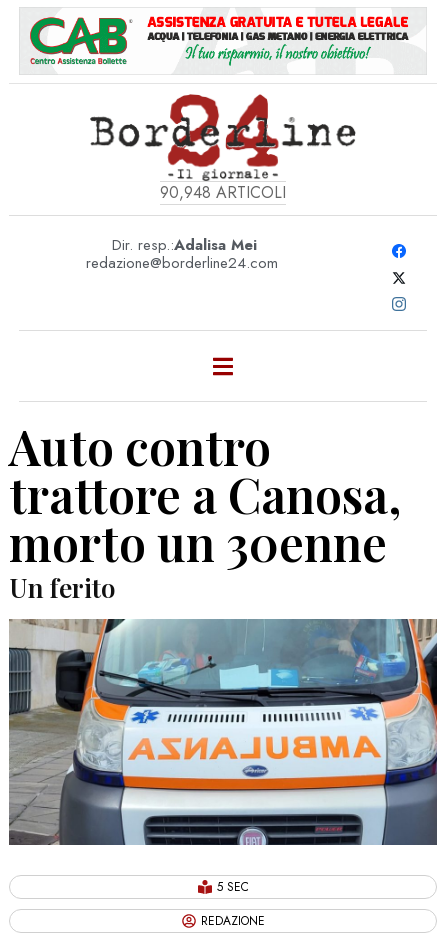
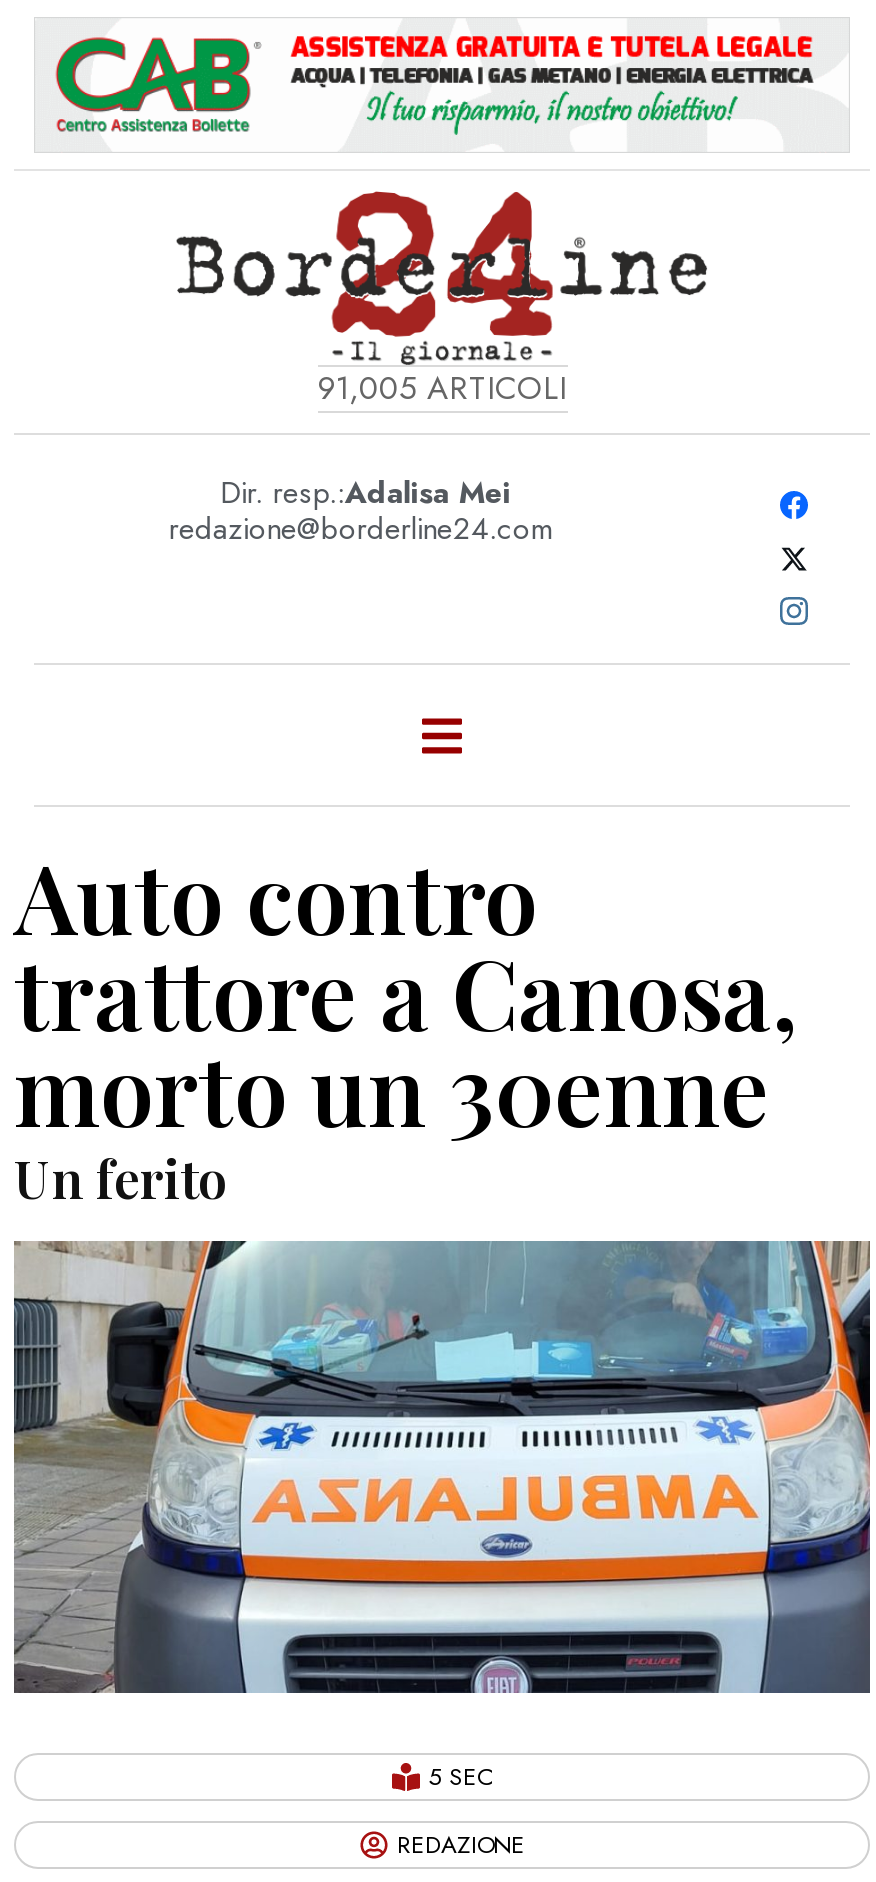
- 90,948 ARTICOLI
+ 91,005 ARTICOLI
